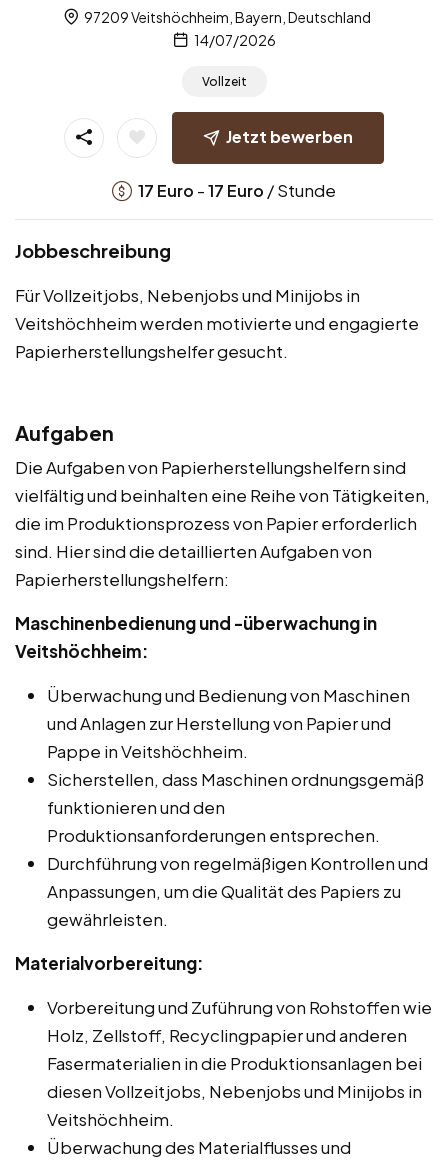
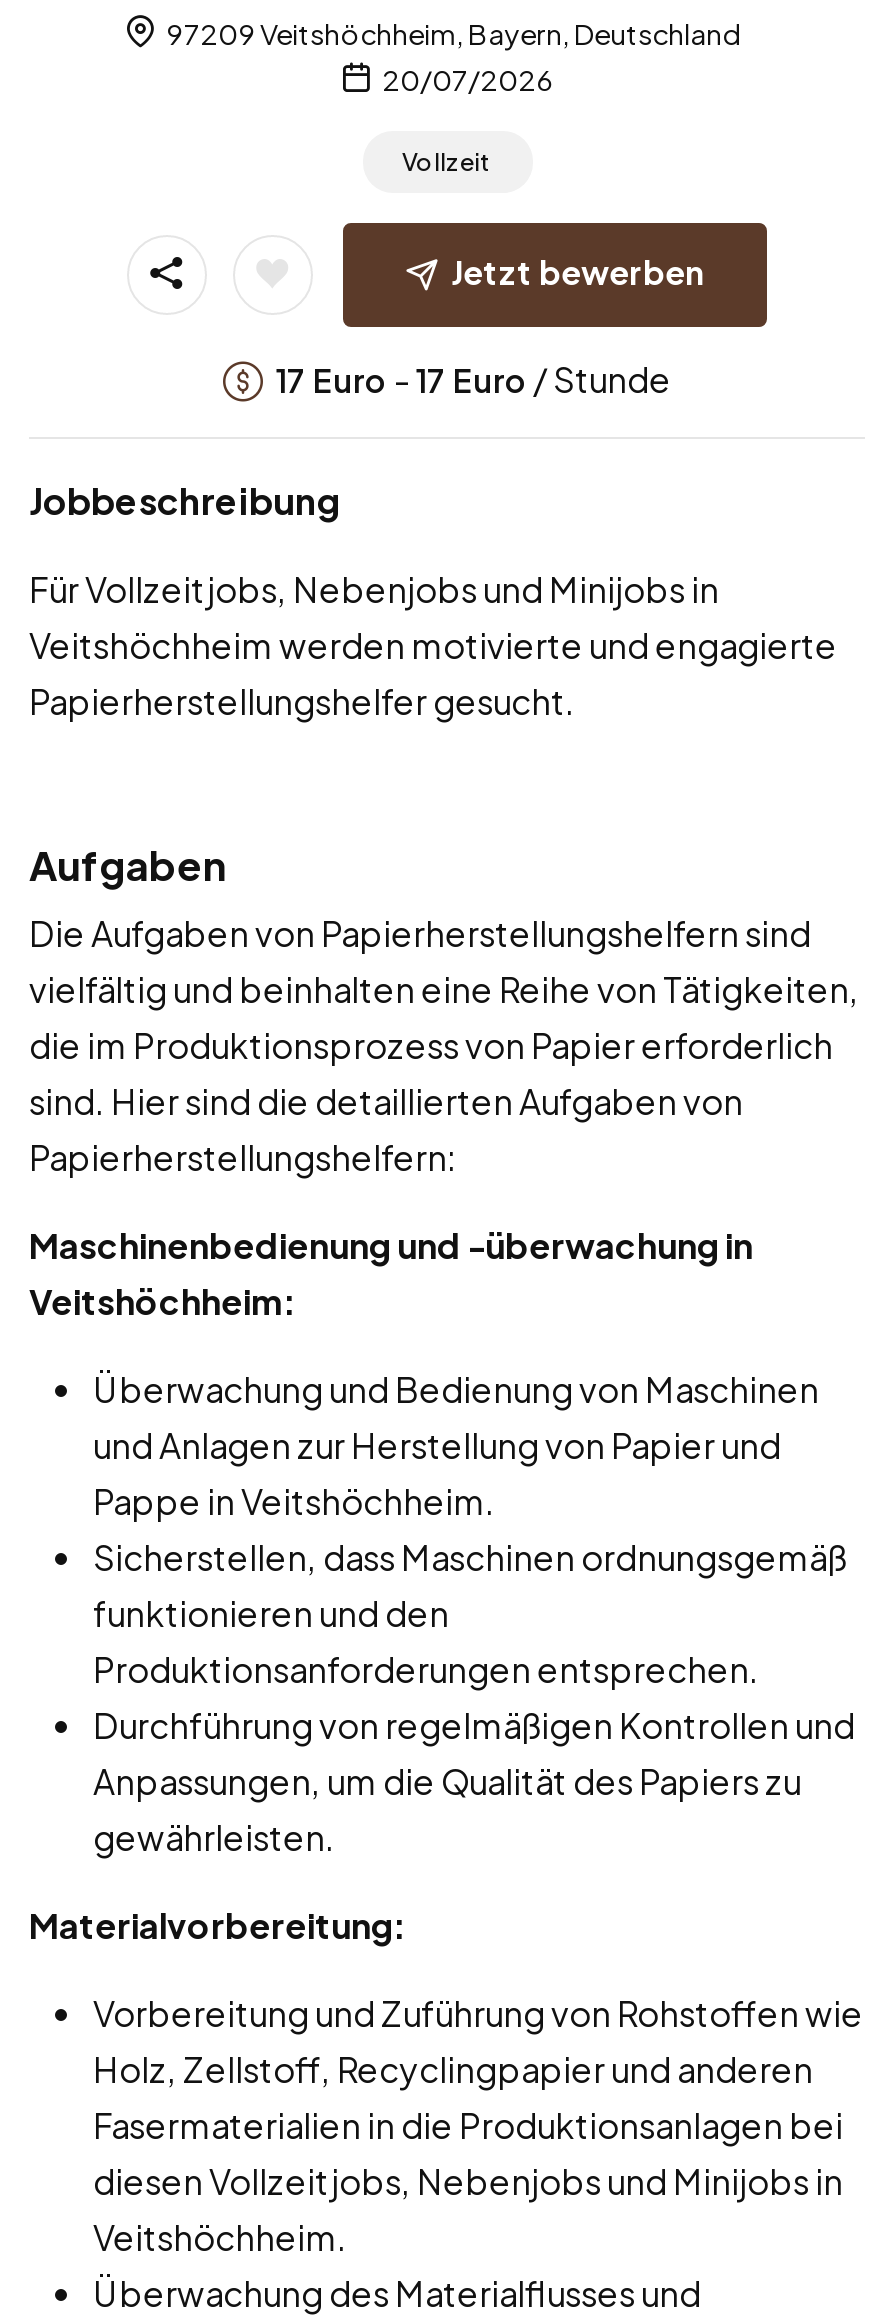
- 14/07/2026
+ 20/07/2026
